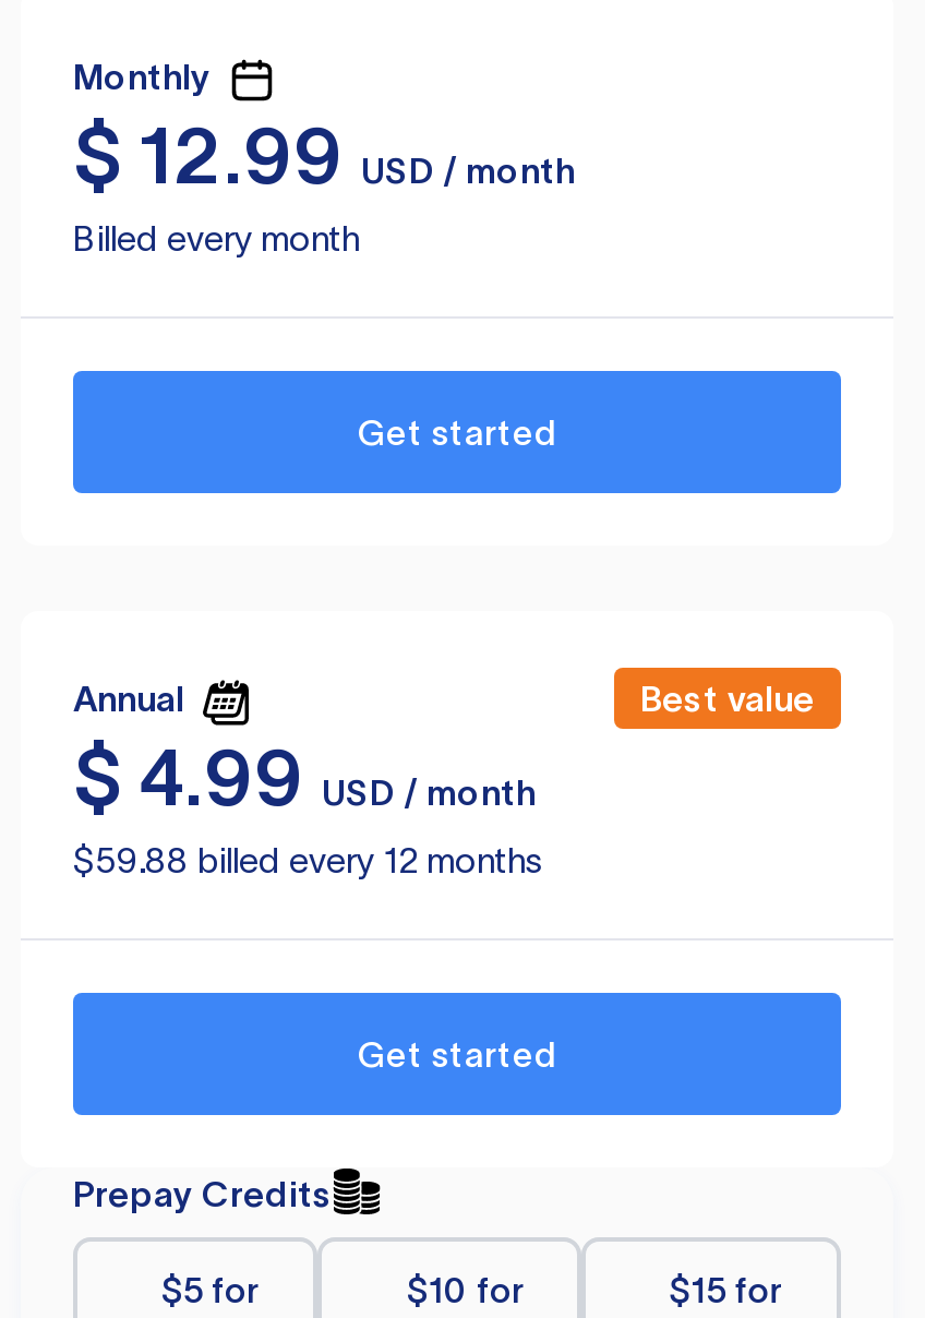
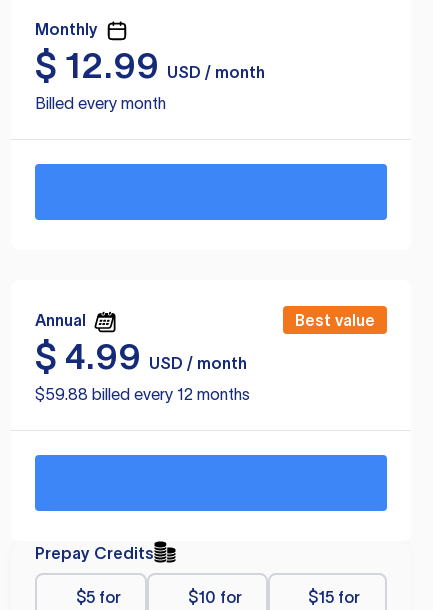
- Get started

- Get started
